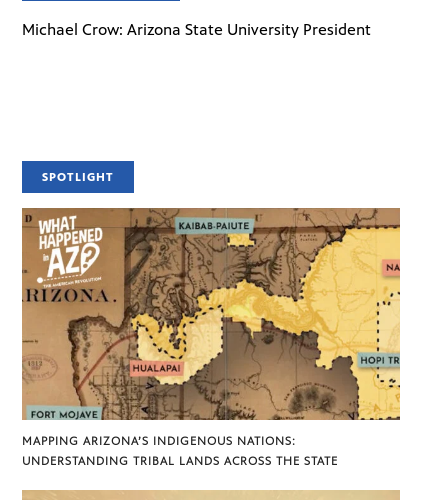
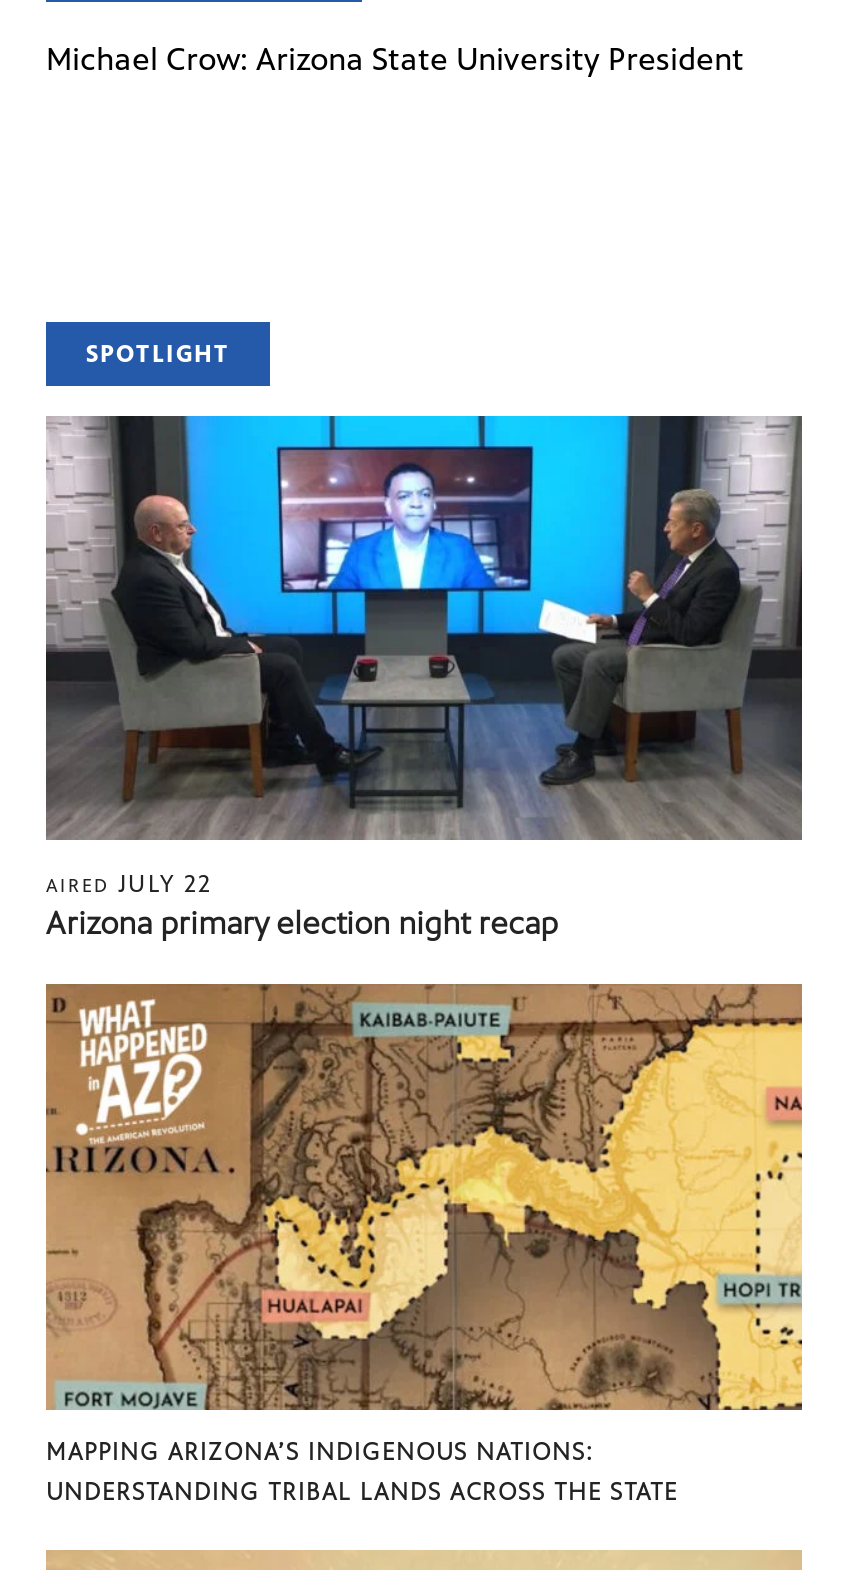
+ [image]
+ AIRED JULY 22
+ Arizona primary election night recap
